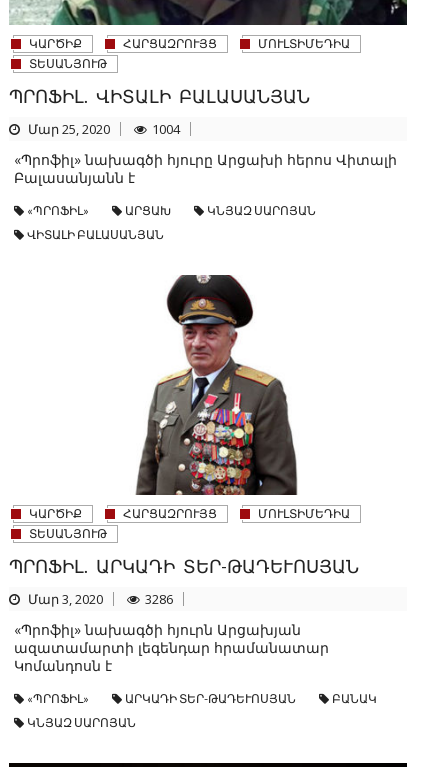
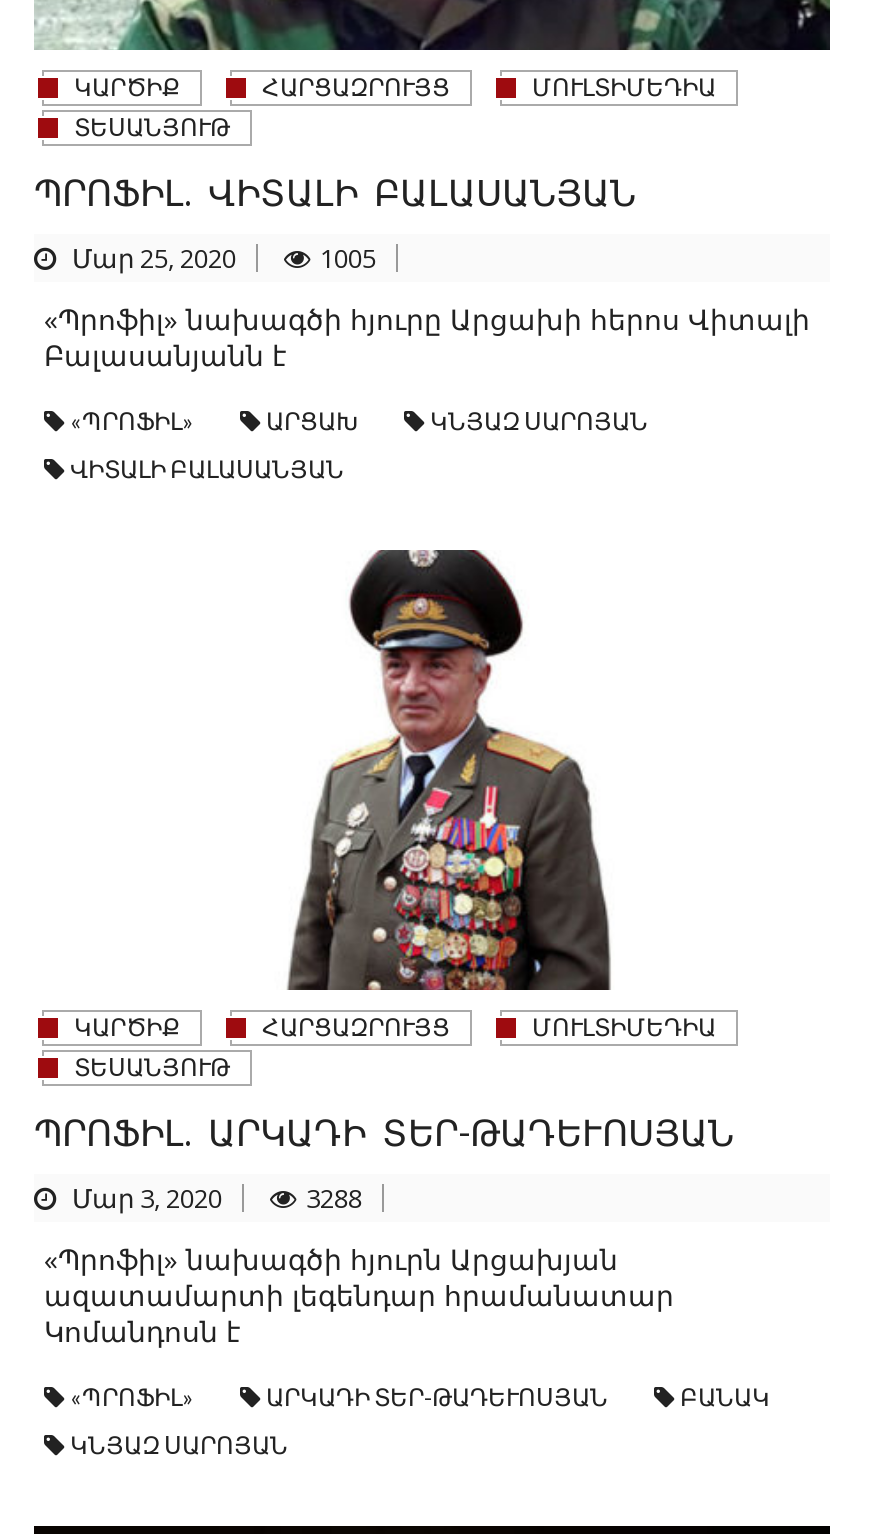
- 1004
+ 1005

- 3286
+ 3288
